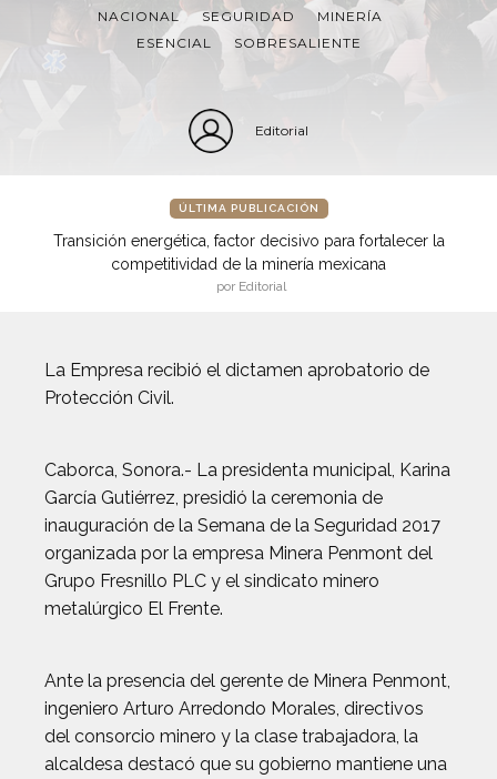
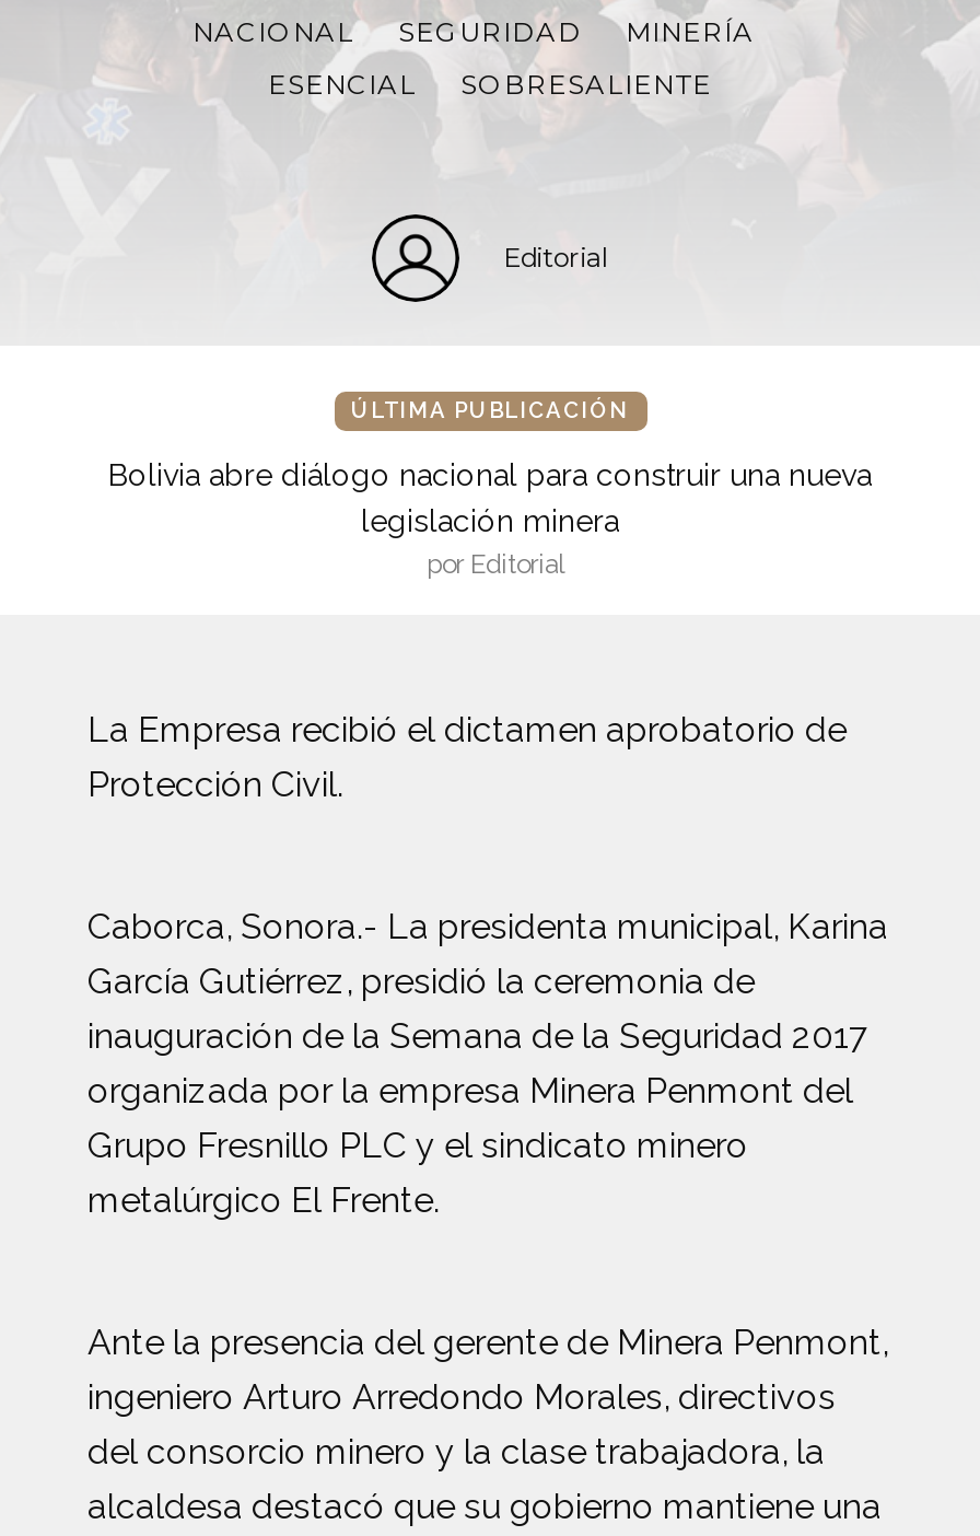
- Transición energética, factor decisivo para fortalecer la
- competitividad de la minería mexicana
+ Bolivia abre diálogo nacional para construir una nueva
+ legislación minera
